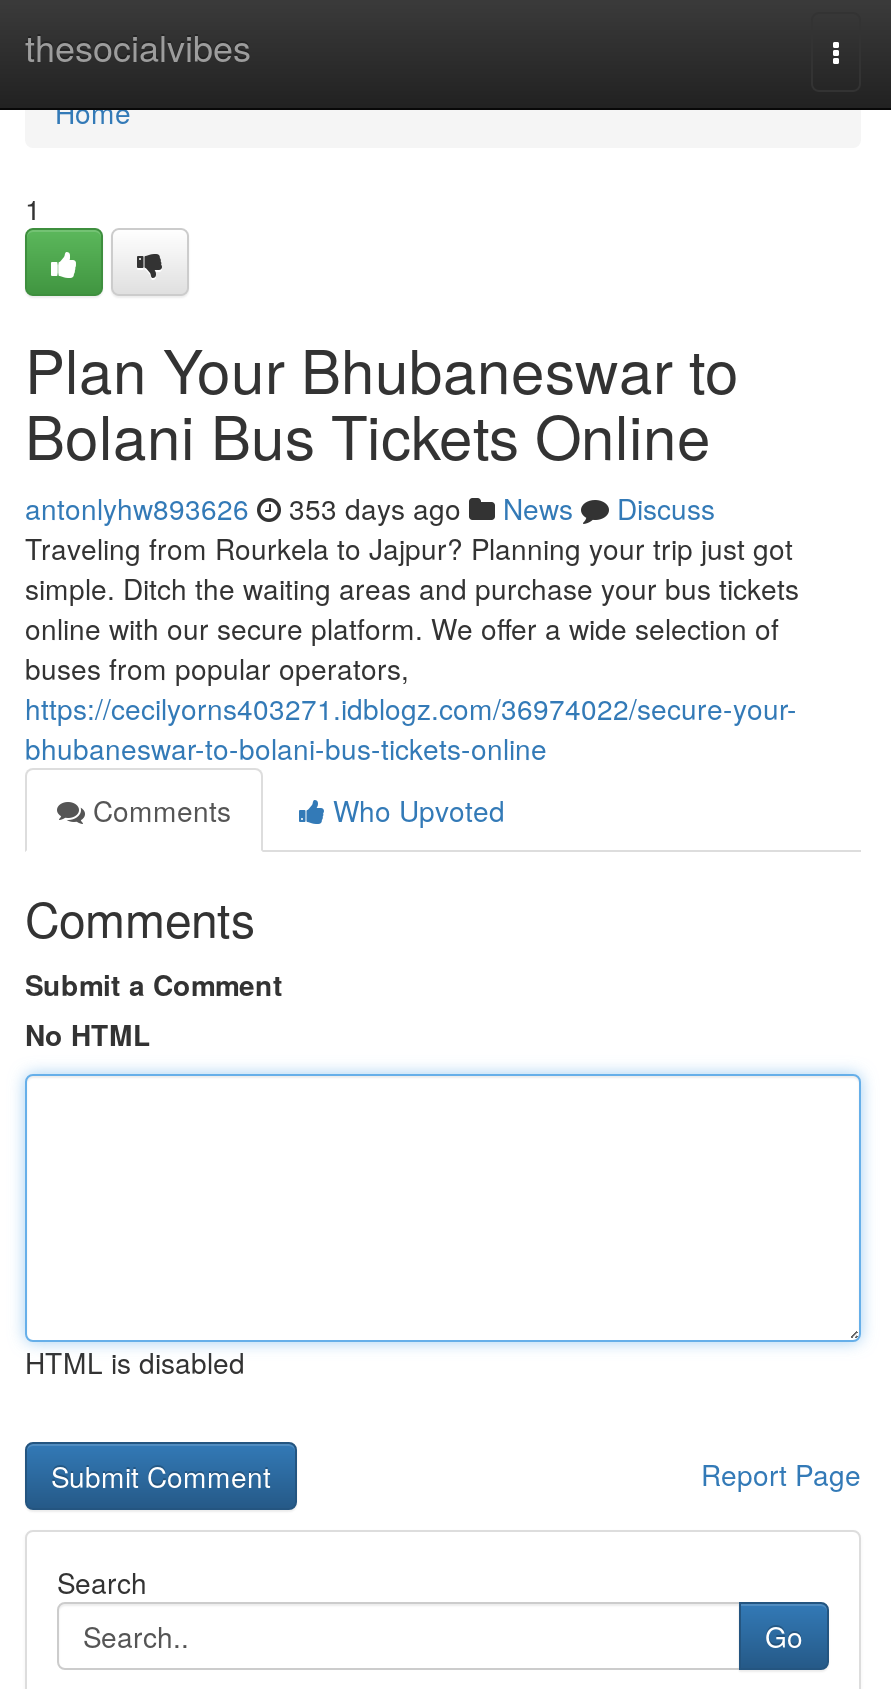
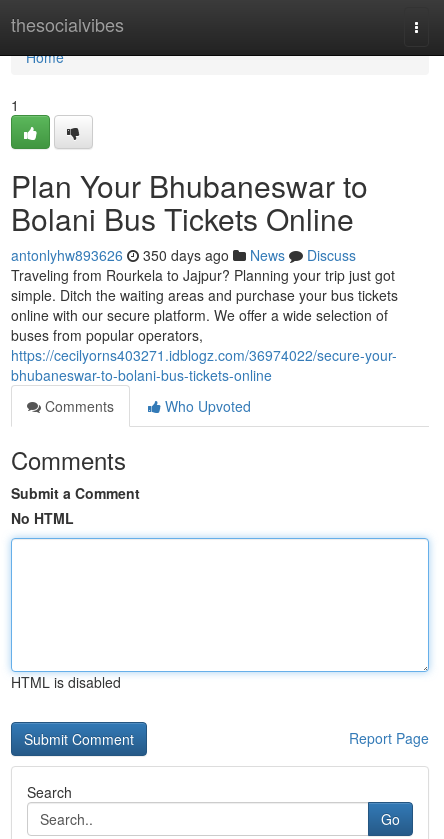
- antonlyhw893626 353 days ago News Discuss
+ antonlyhw893626 350 days ago News Discuss
